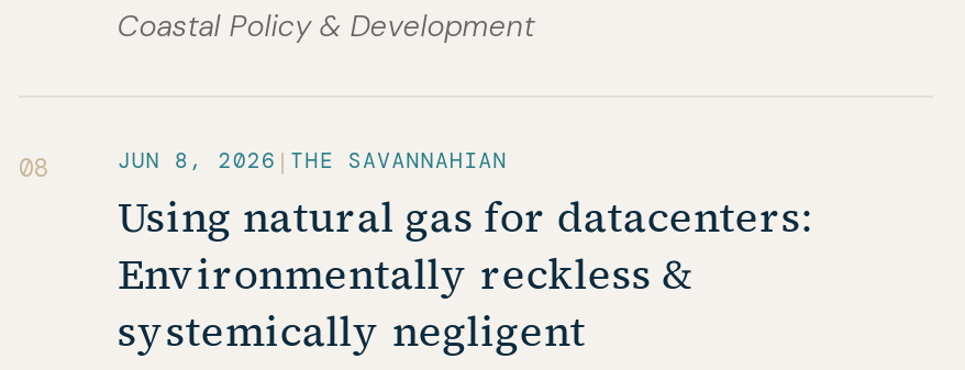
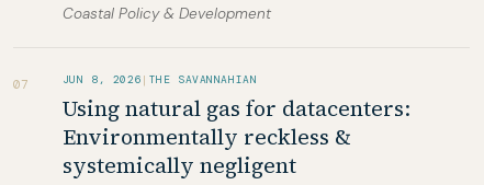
- 08
+ 07
